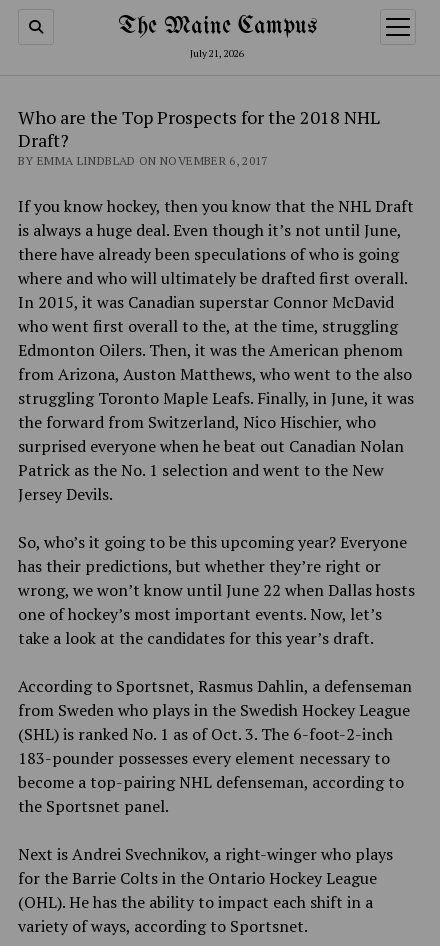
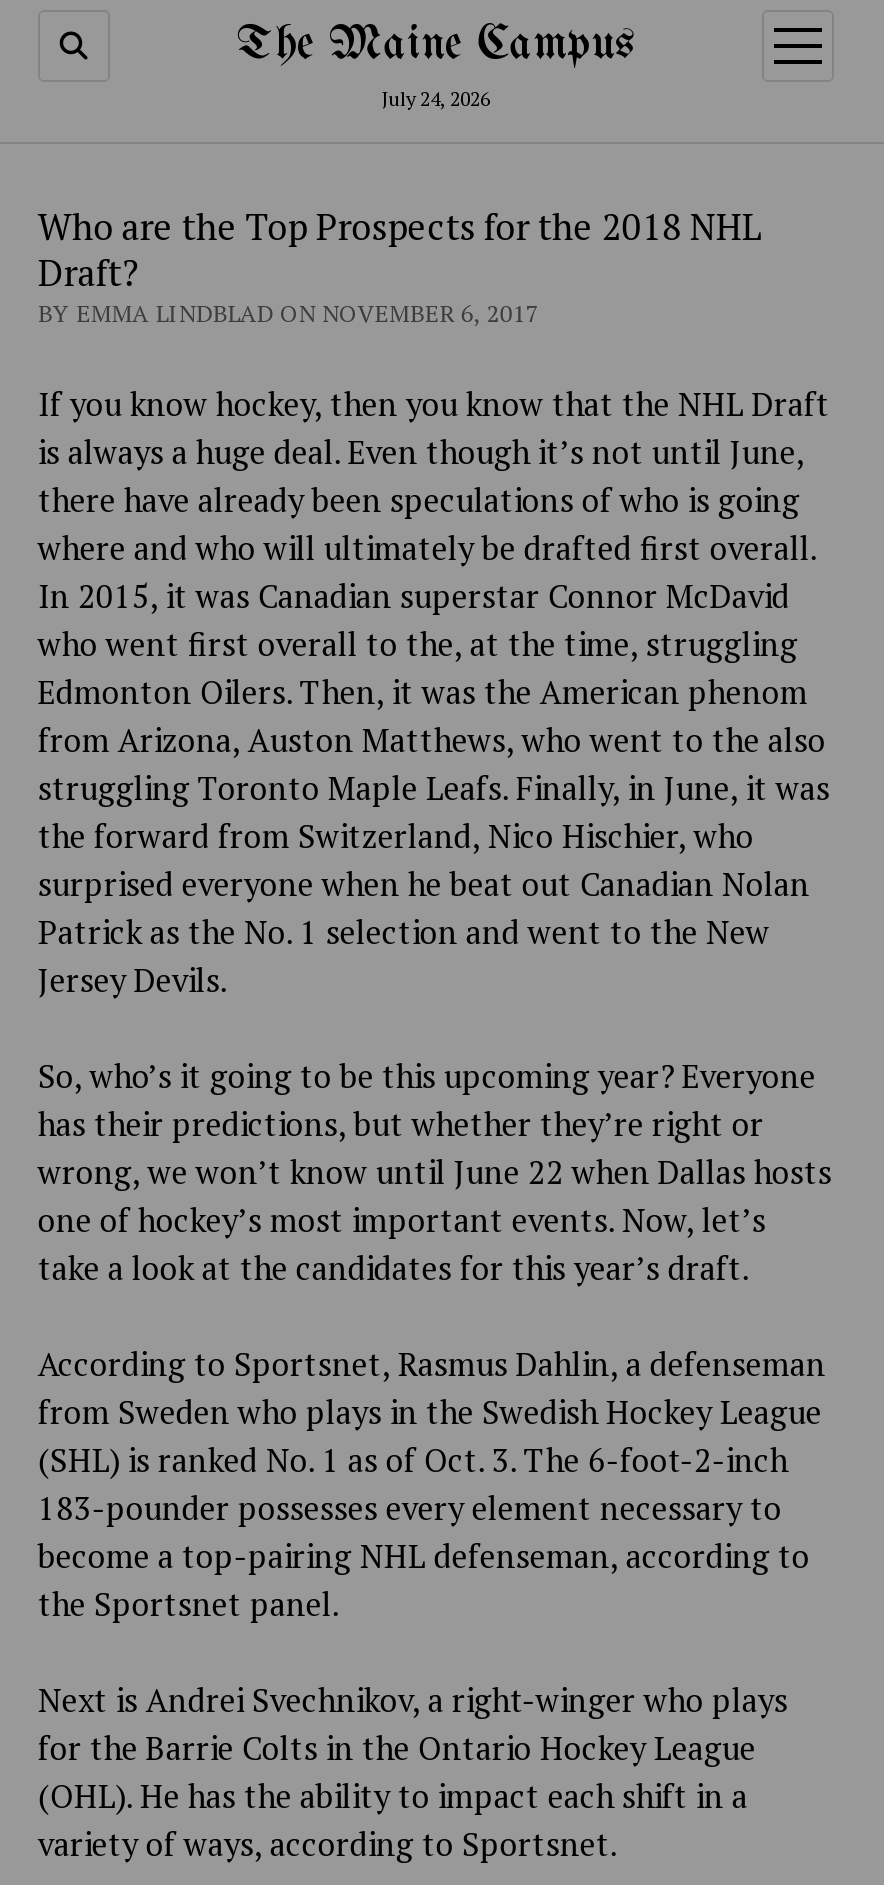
- July 21, 2026
+ July 24, 2026
